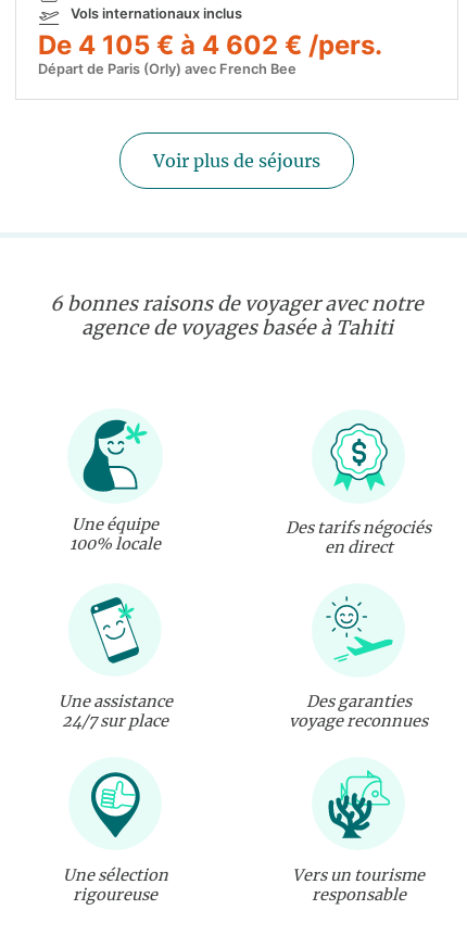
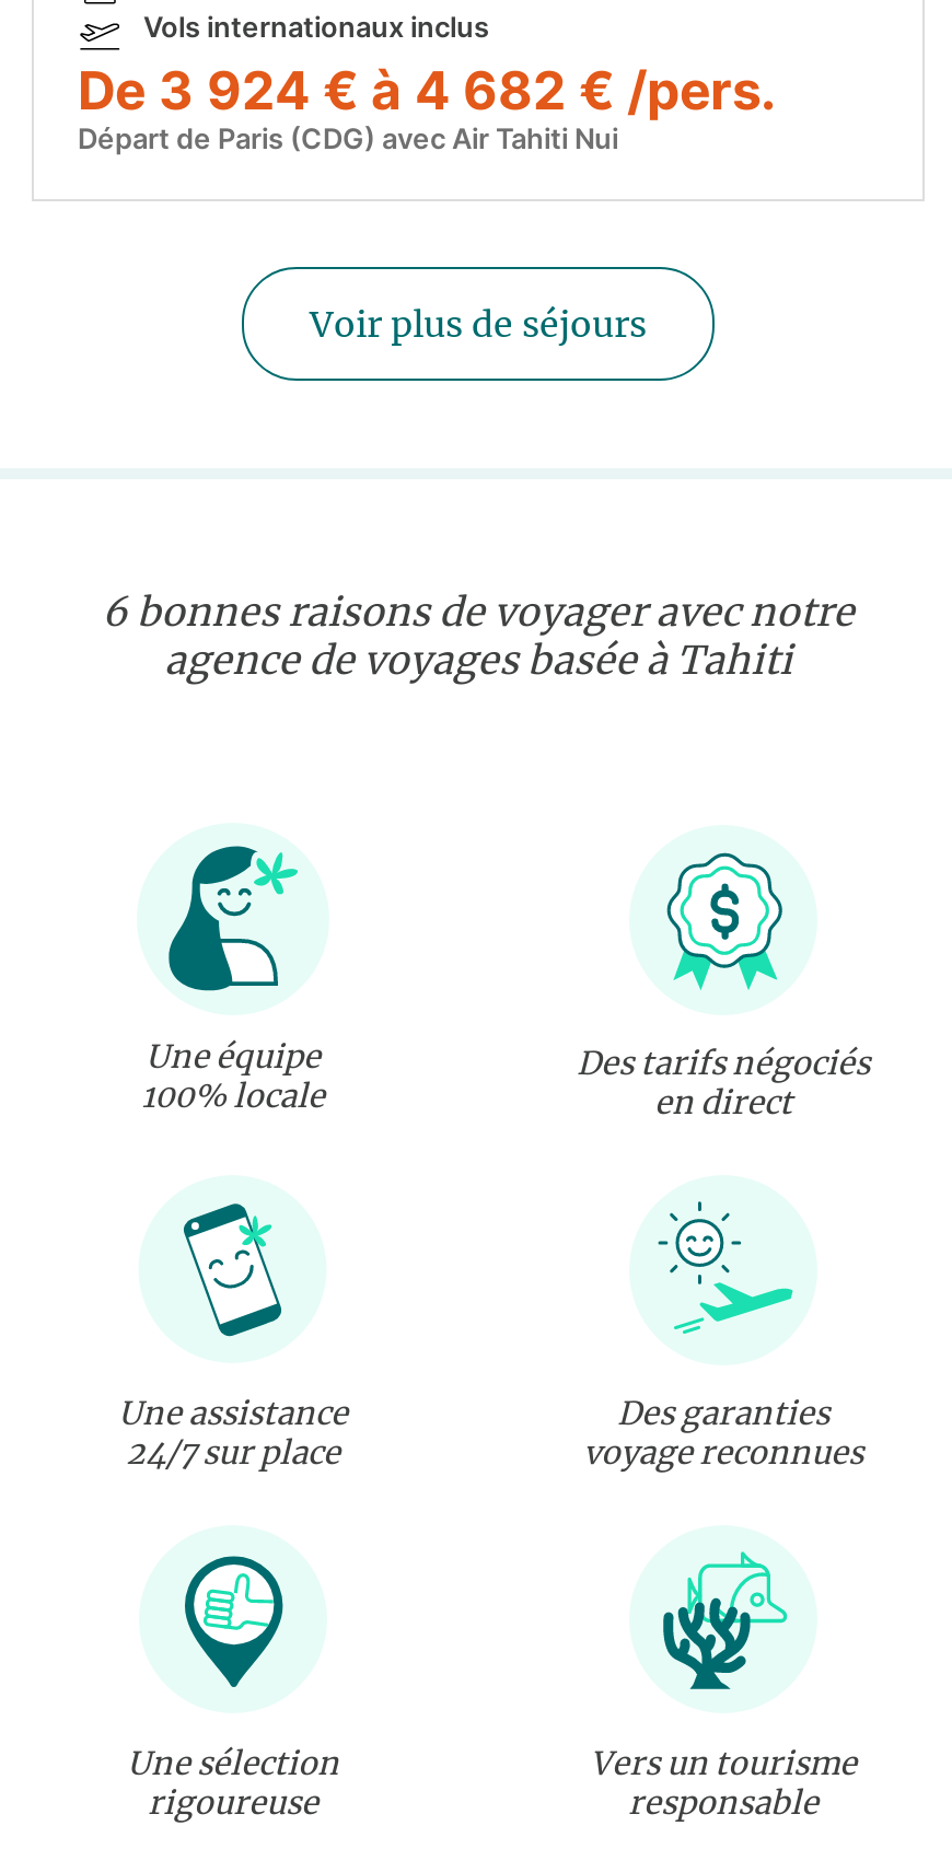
- De 4 105 € à 4 602 € /pers.
- Départ de Paris (Orly) avec French Bee
+ De 3 924 € à 4 682 € /pers.
+ Départ de Paris (CDG) avec Air Tahiti Nui
